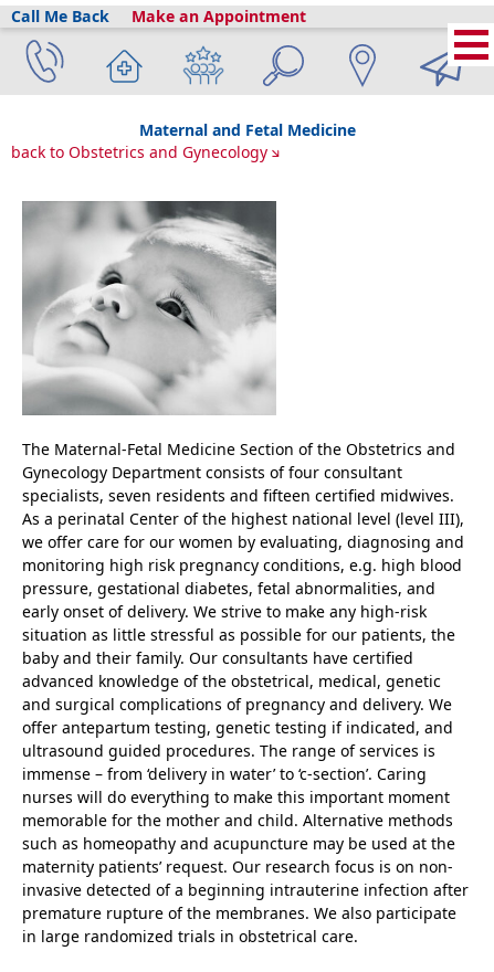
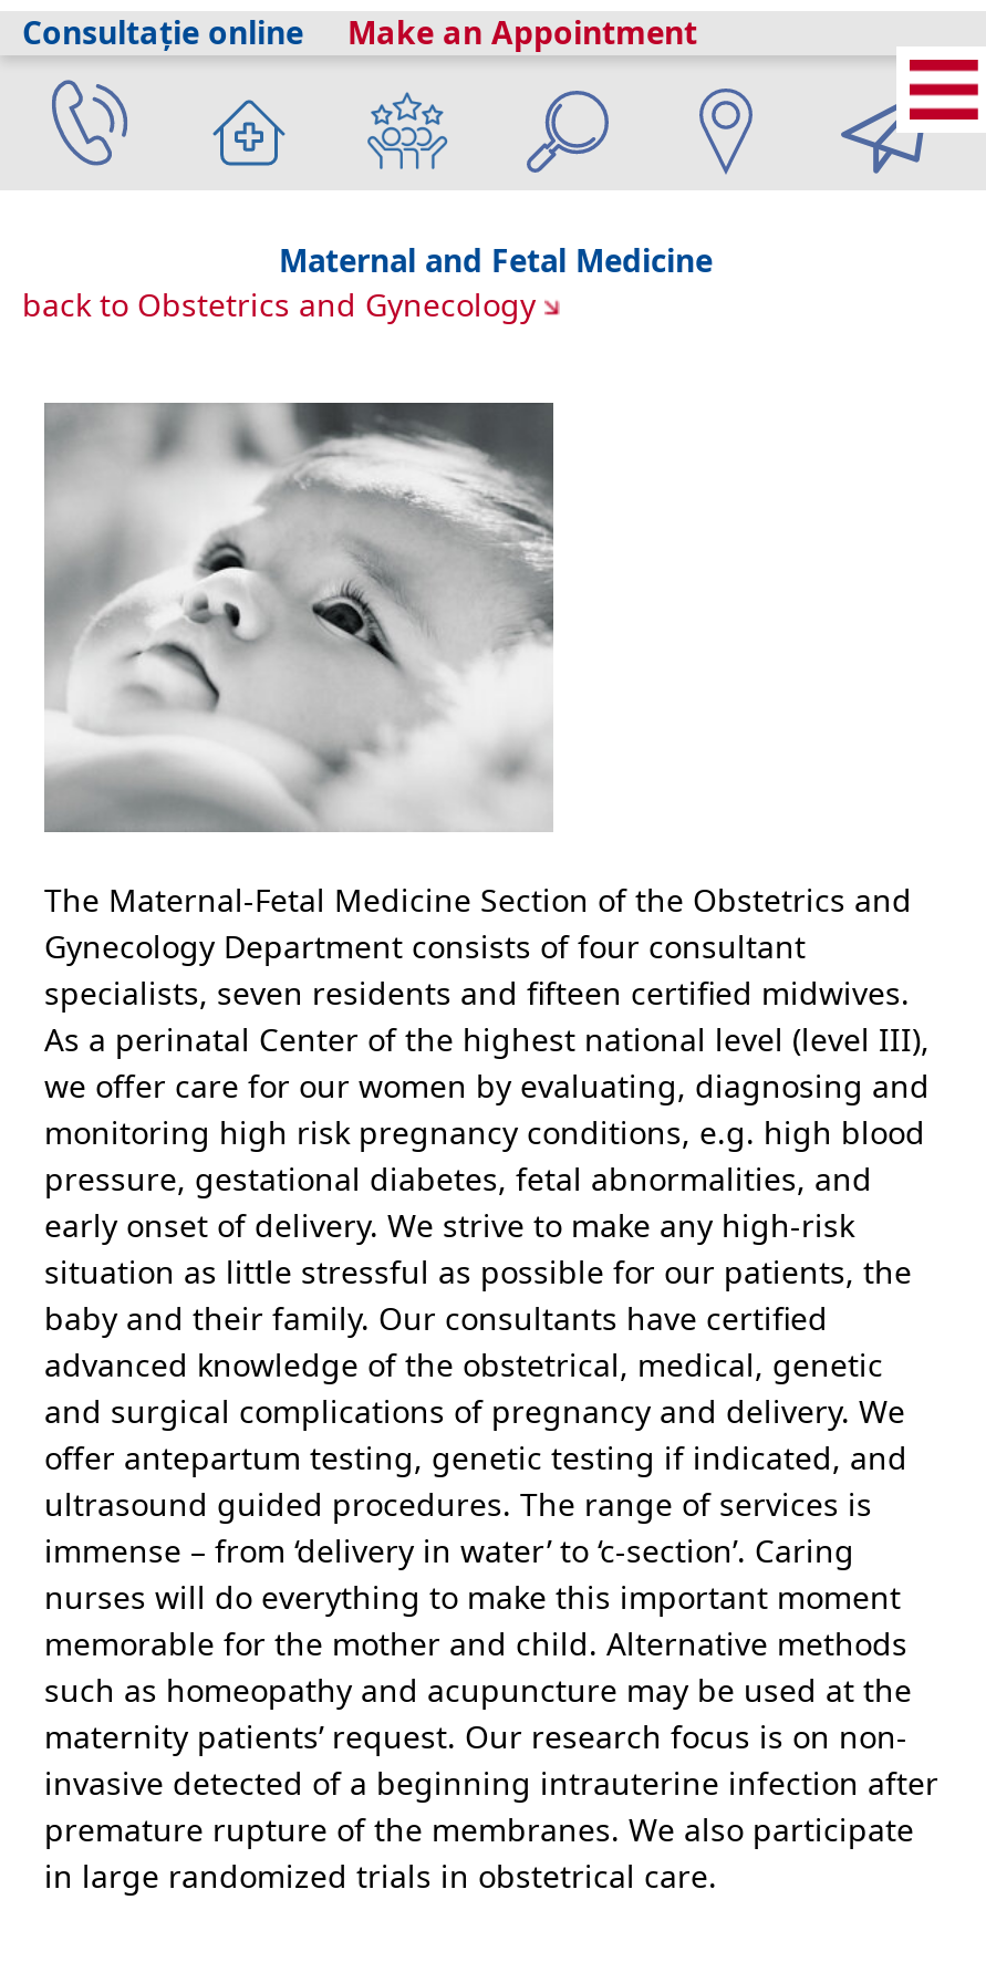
- Call Me Back
+ Consultație online
